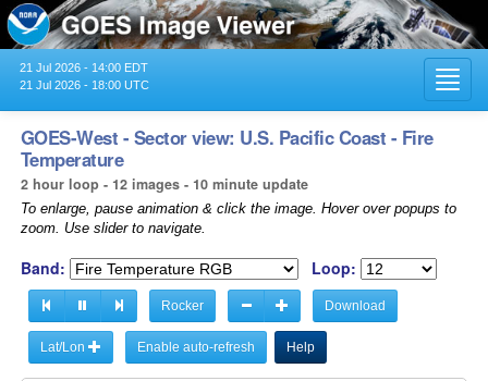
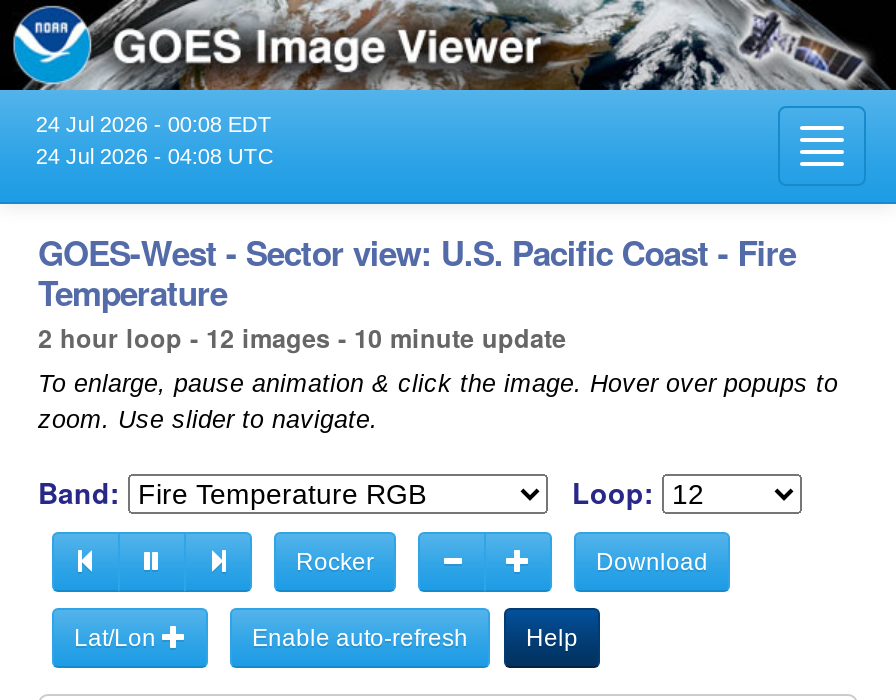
- 21 Jul 2026 - 14:00 EDT
+ 24 Jul 2026 - 00:08 EDT

- 21 Jul 2026 - 18:00 UTC
+ 24 Jul 2026 - 04:08 UTC
